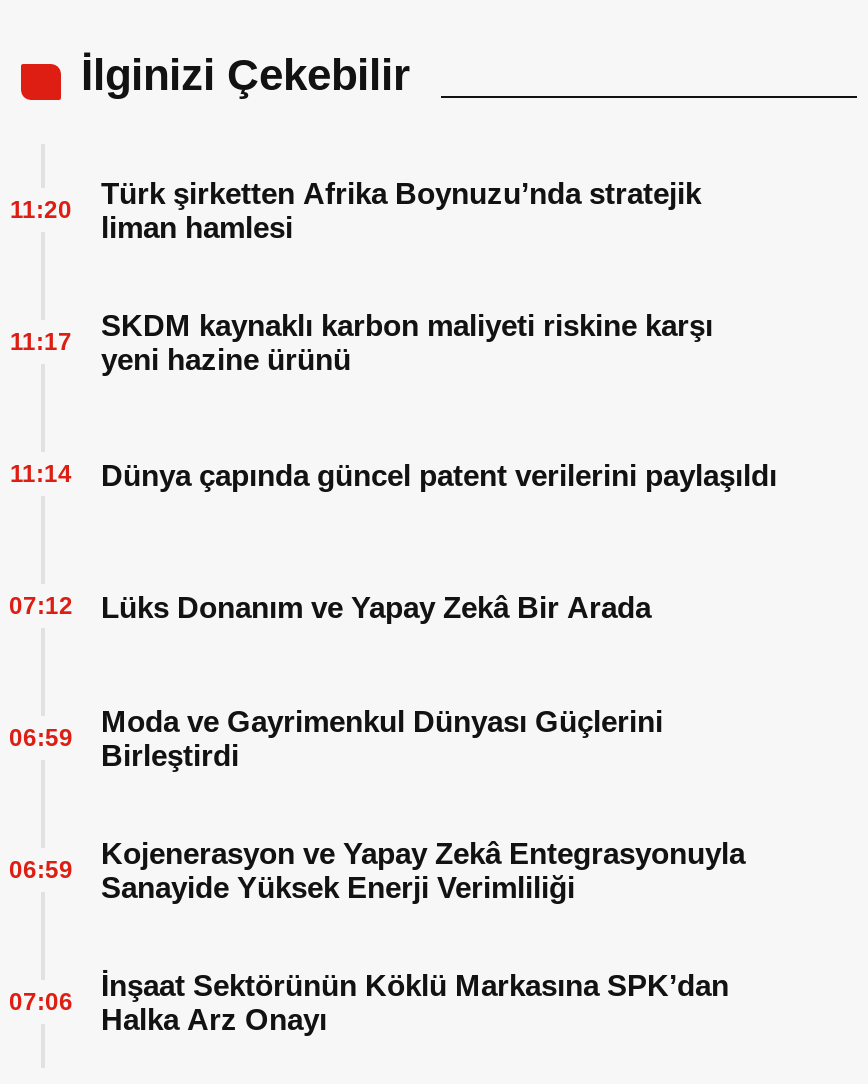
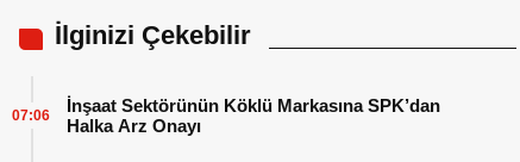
- Türk şirketten Afrika Boynuzu’nda stratejik
- liman hamlesi
- 11:20
- SKDM kaynaklı karbon maliyeti riskine karşı
- yeni hazine ürünü
- 11:17

- Dünya çapında güncel patent verilerini paylaşıldı
- 11:14

- Lüks Donanım ve Yapay Zekâ Bir Arada
- 07:12
- Moda ve Gayrimenkul Dünyası Güçlerini
- Birleştirdi
- 06:59
- Kojenerasyon ve Yapay Zekâ Entegrasyonuyla
- Sanayide Yüksek Enerji Verimliliği
- 06:59
